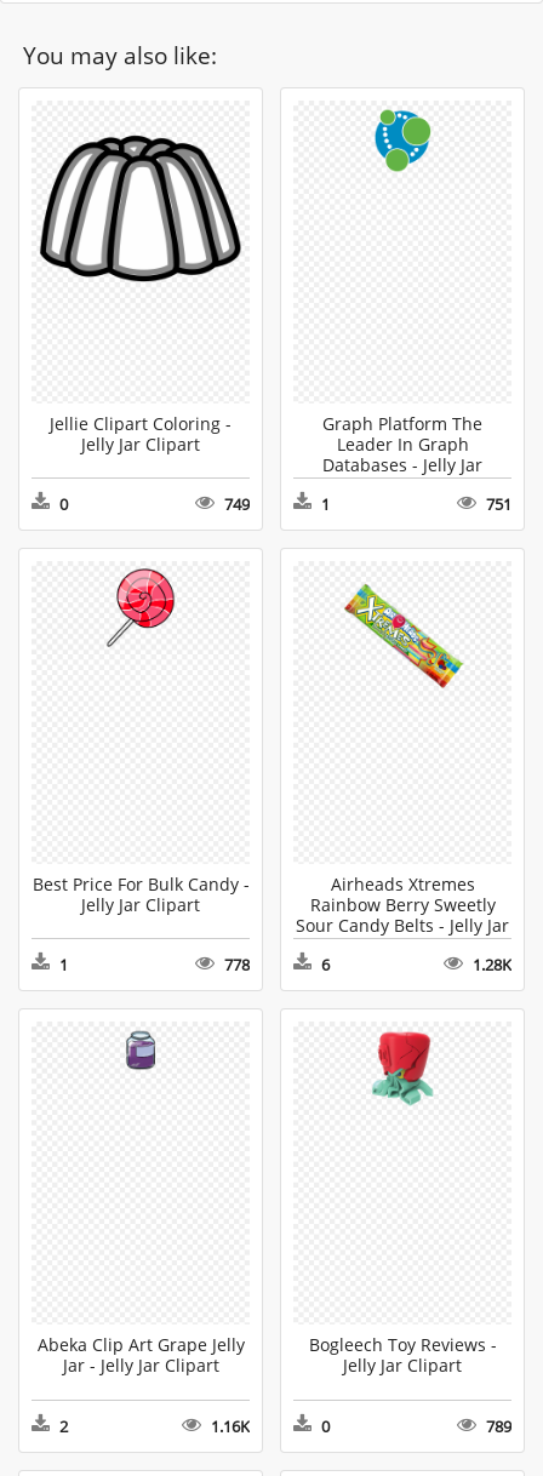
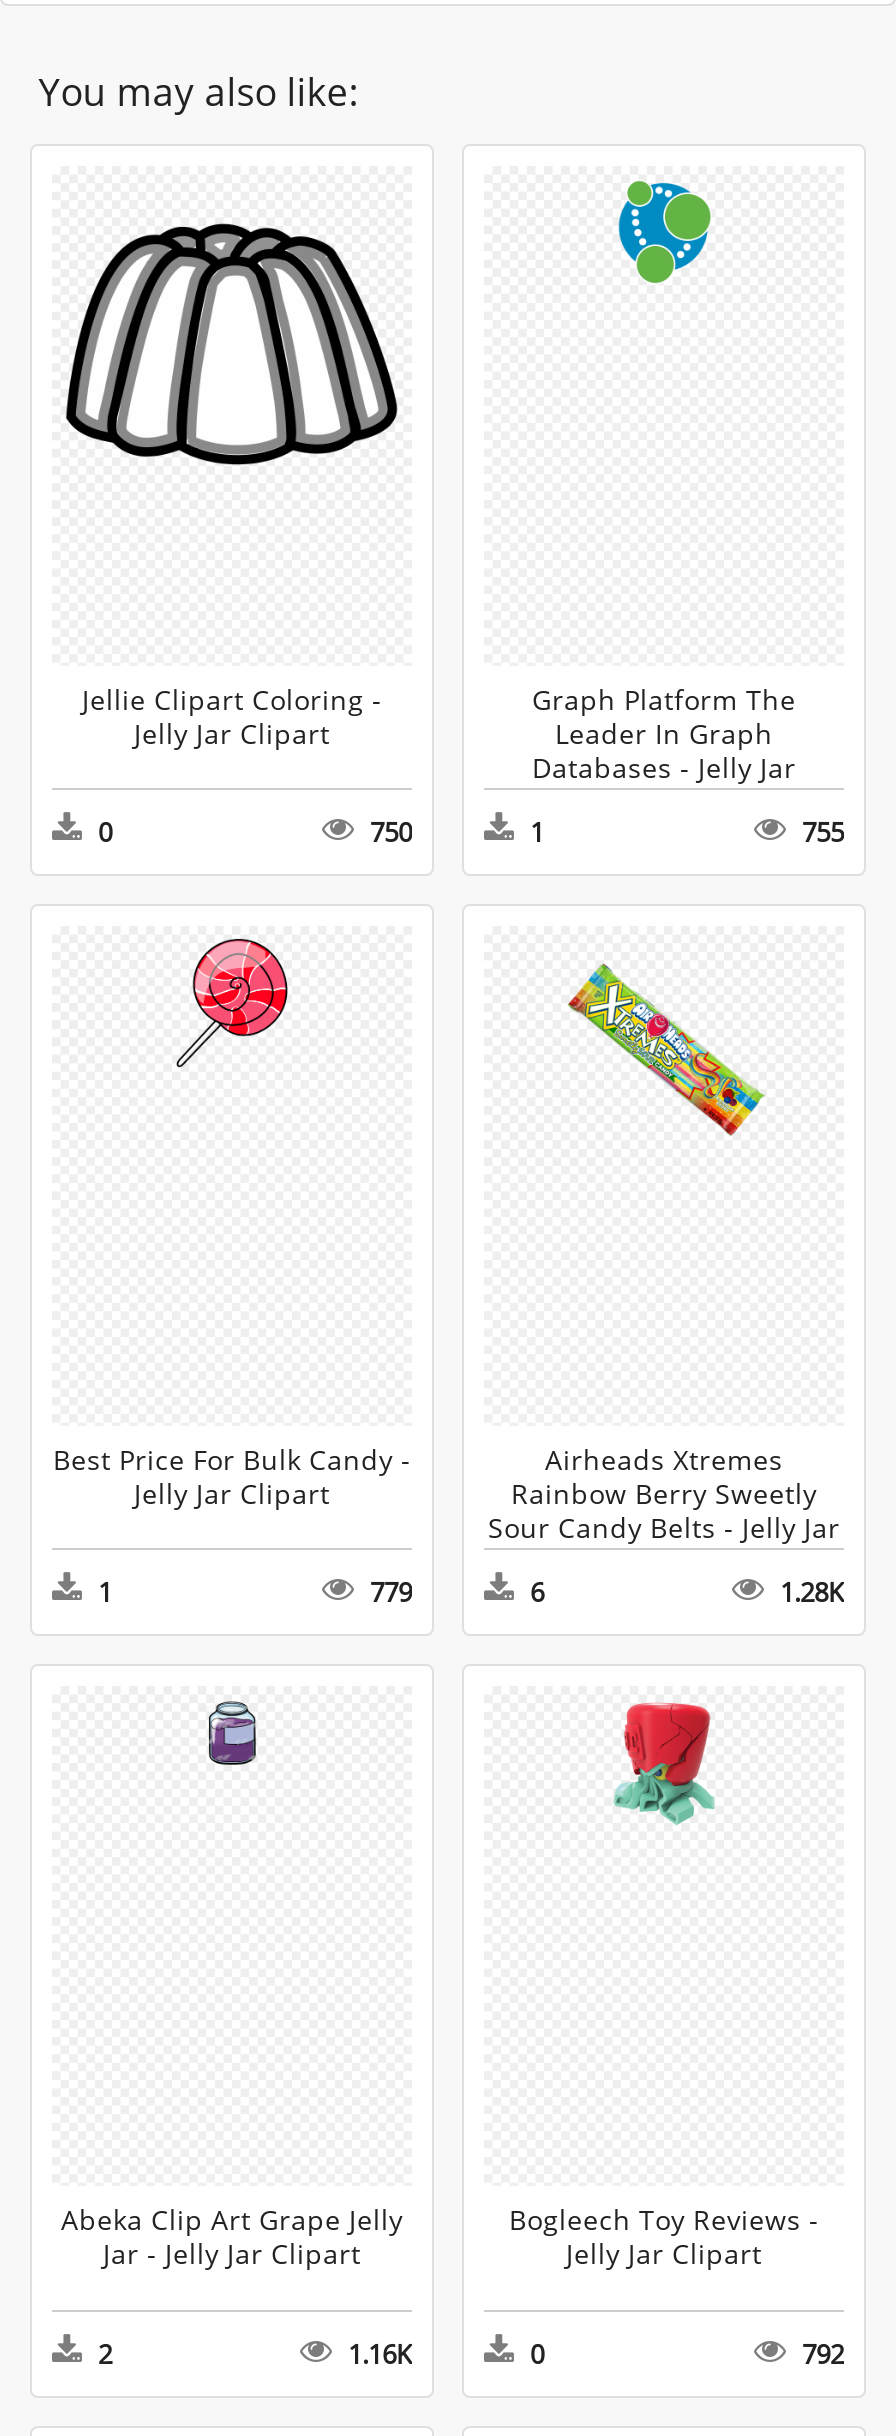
- 749
+ 750

- 751
+ 755

- 778
+ 779

- 789
+ 792
